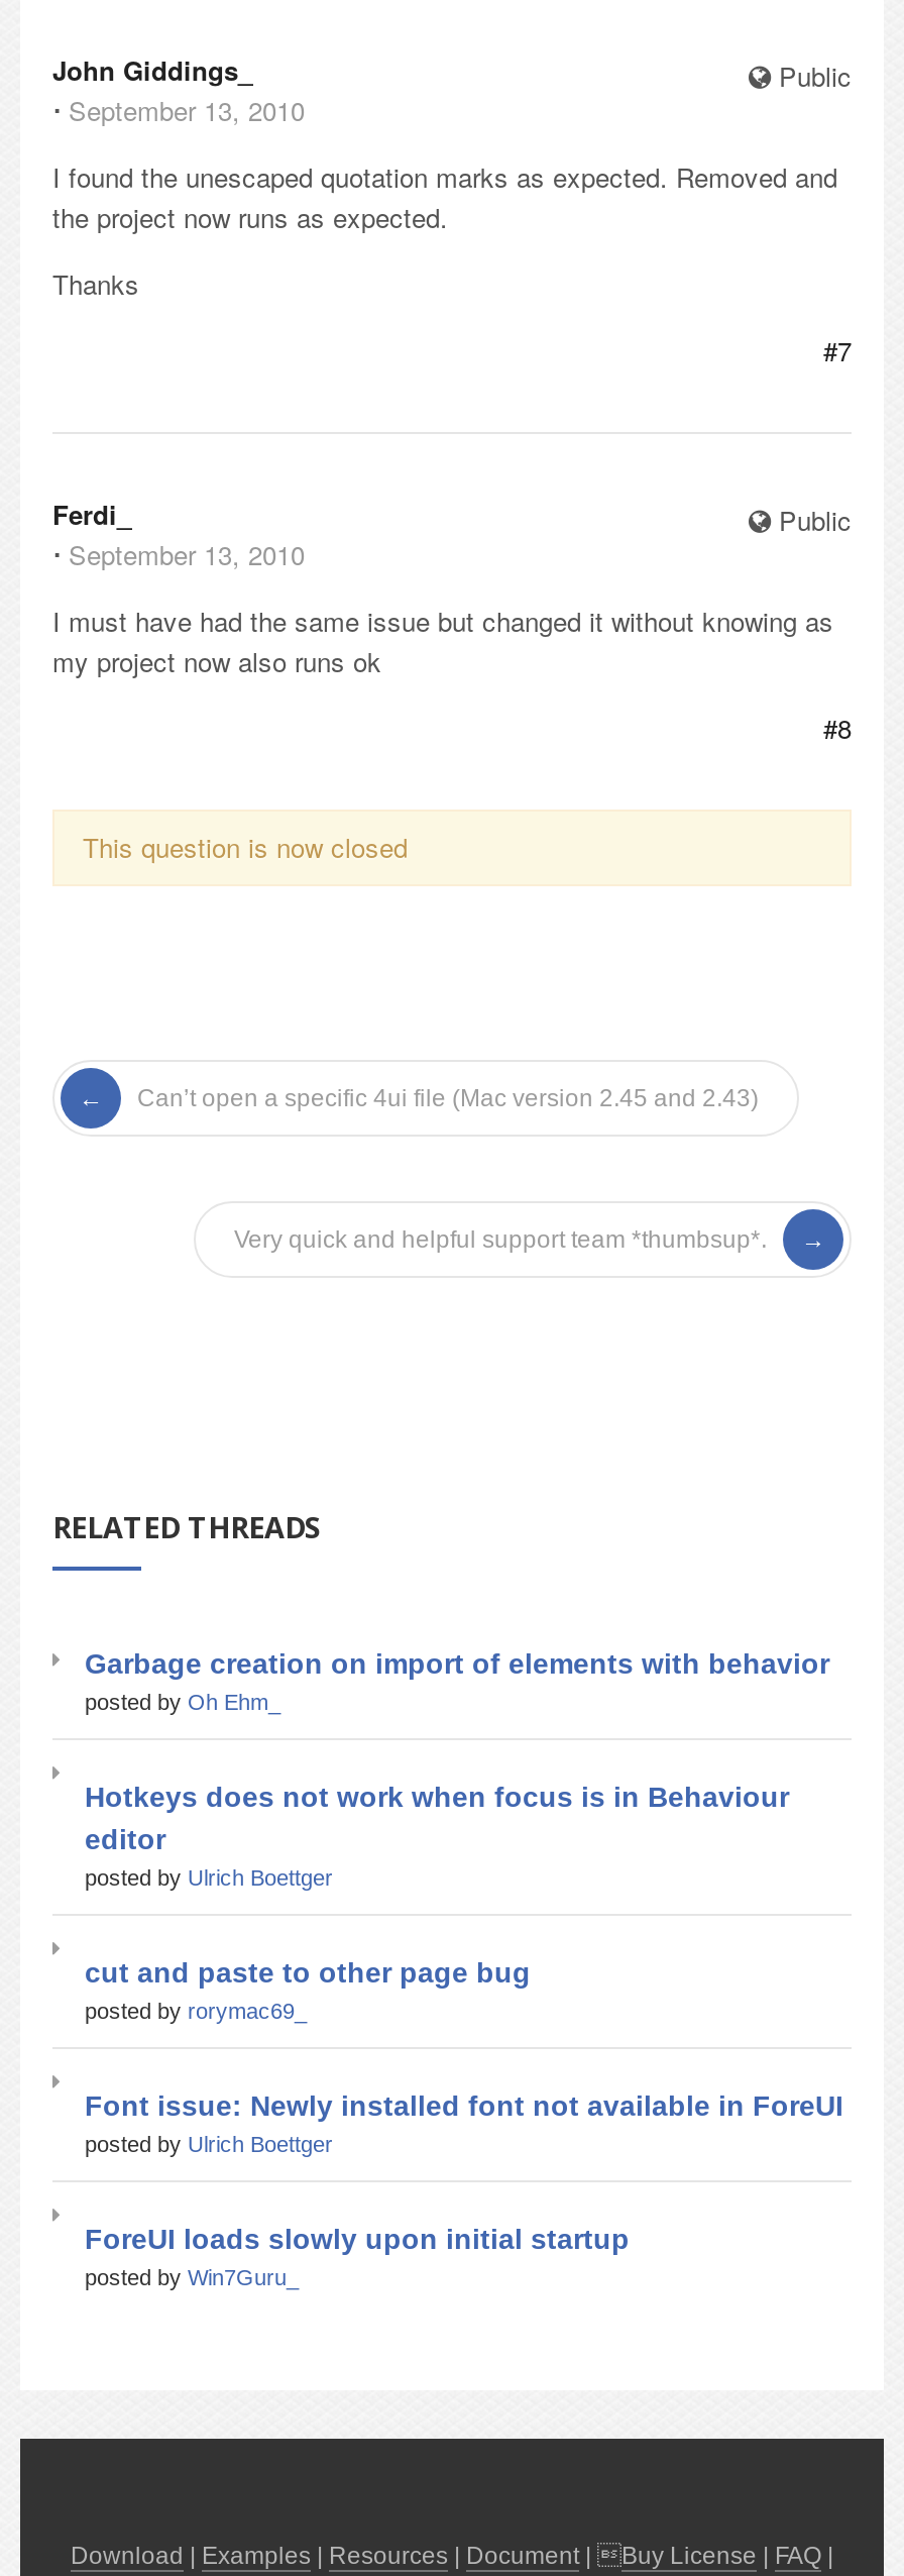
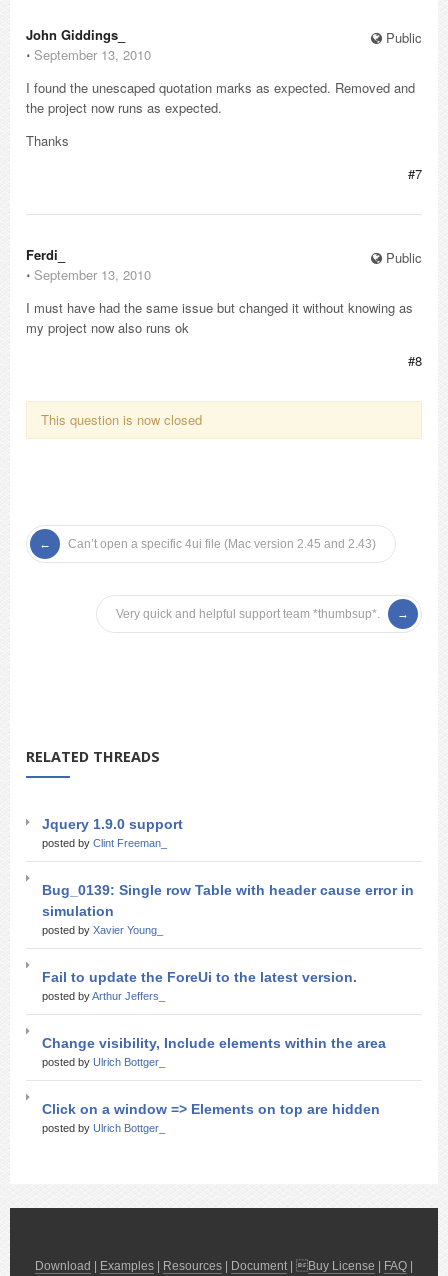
- Garbage creation on import of elements with behavior
- posted by Oh Ehm_
+ Jquery 1.9.0 support
+ posted by Clint Freeman_

- Hotkeys does not work when focus is in Behaviour
- editor
- posted by Ulrich Boettger
+ Bug_0139: Single row Table with header cause error in
+ simulation
+ posted by Xavier Young_

- cut and paste to other page bug
- posted by rorymac69_
+ Fail to update the ForeUi to the latest version.
+ posted by Arthur Jeffers_

- Font issue: Newly installed font not available in ForeUI
- posted by Ulrich Boettger
+ Change visibility, Include elements within the area
+ posted by Ulrich Bottger_

- ForeUI loads slowly upon initial startup
- posted by Win7Guru_
+ Click on a window => Elements on top are hidden
+ posted by Ulrich Bottger_
